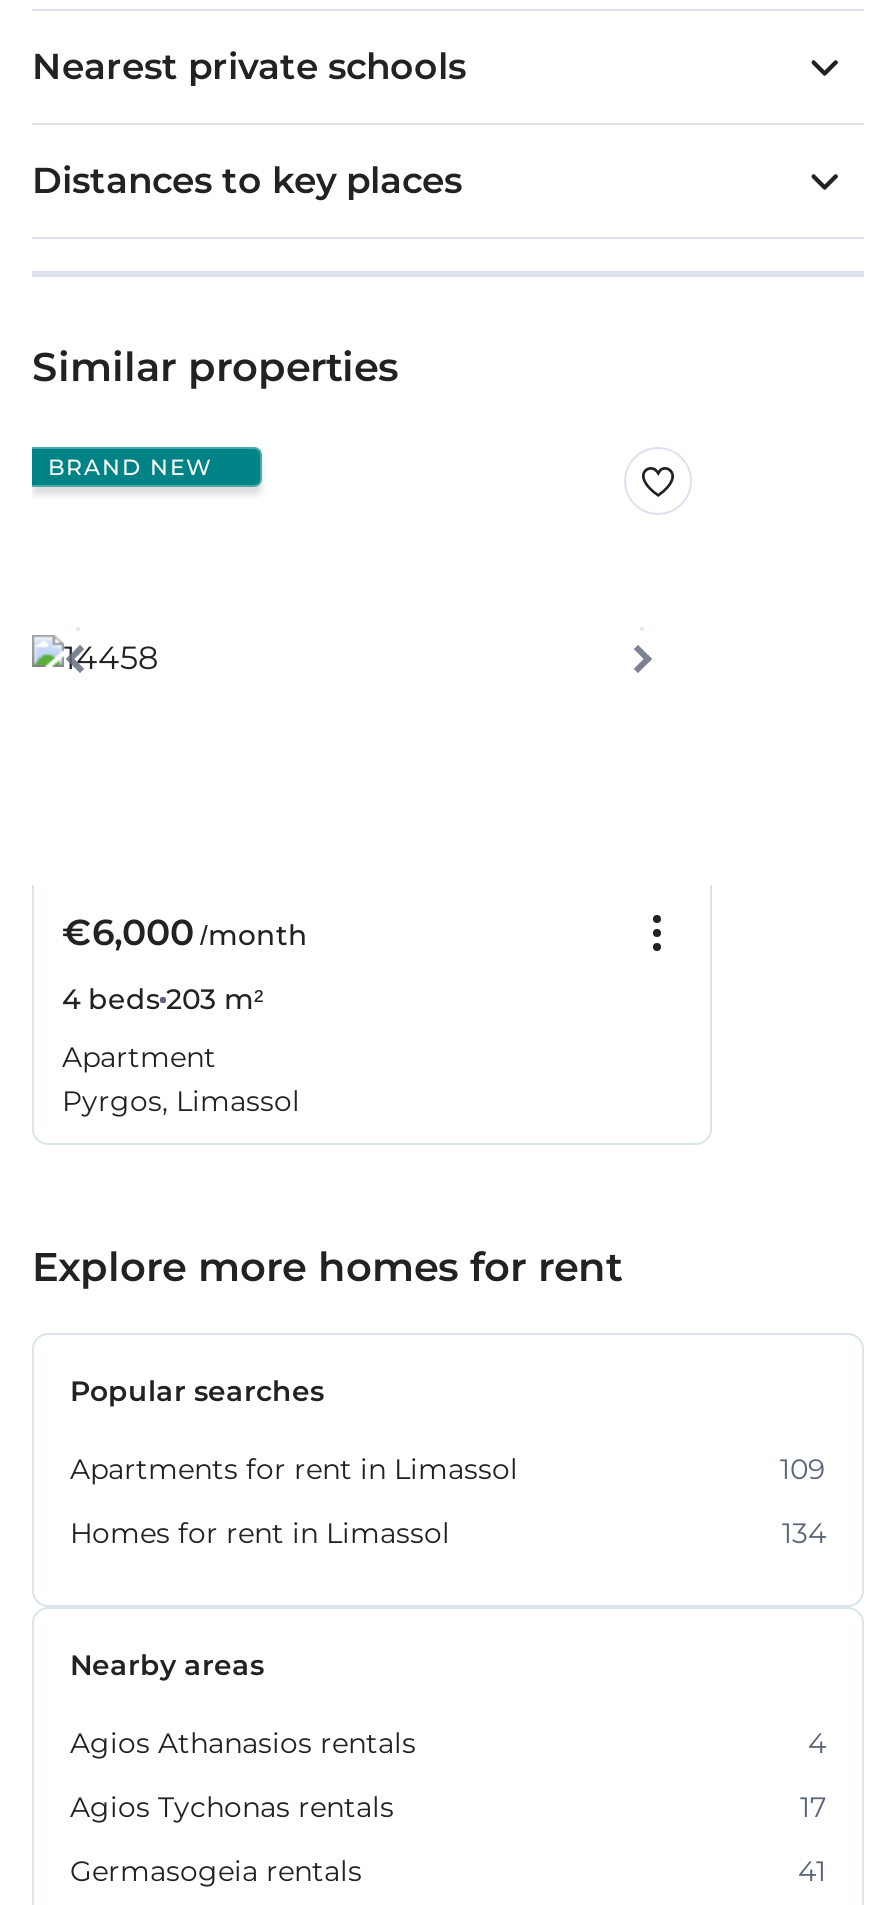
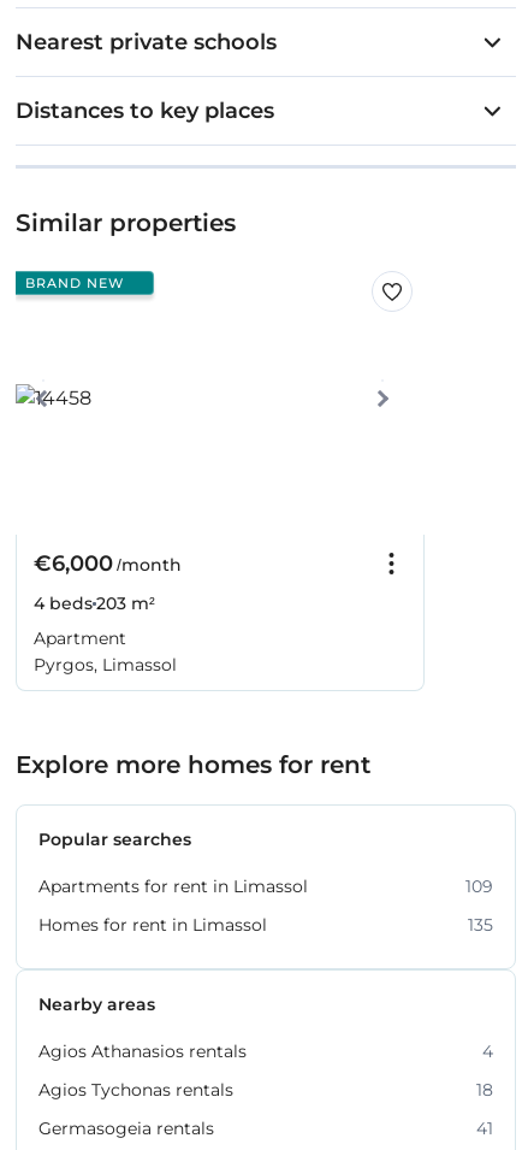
- 134
+ 135

- 17
+ 18
